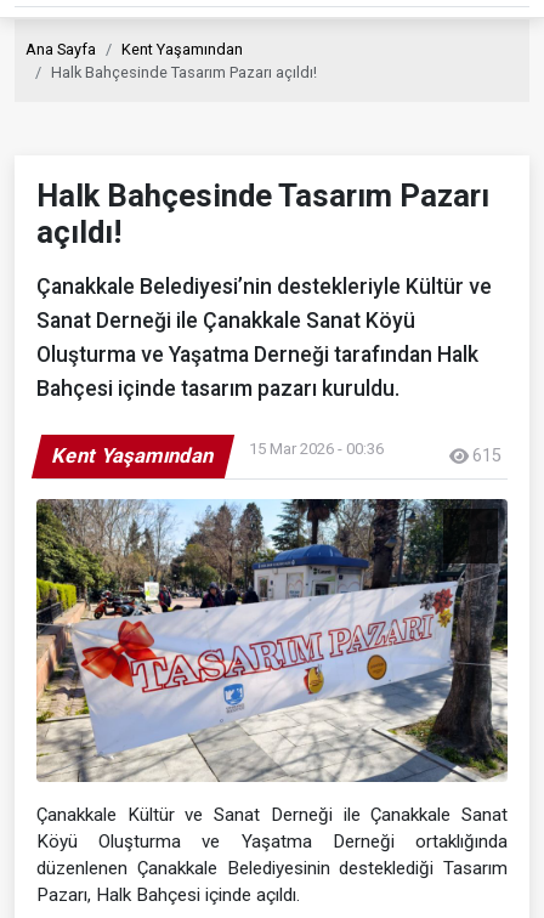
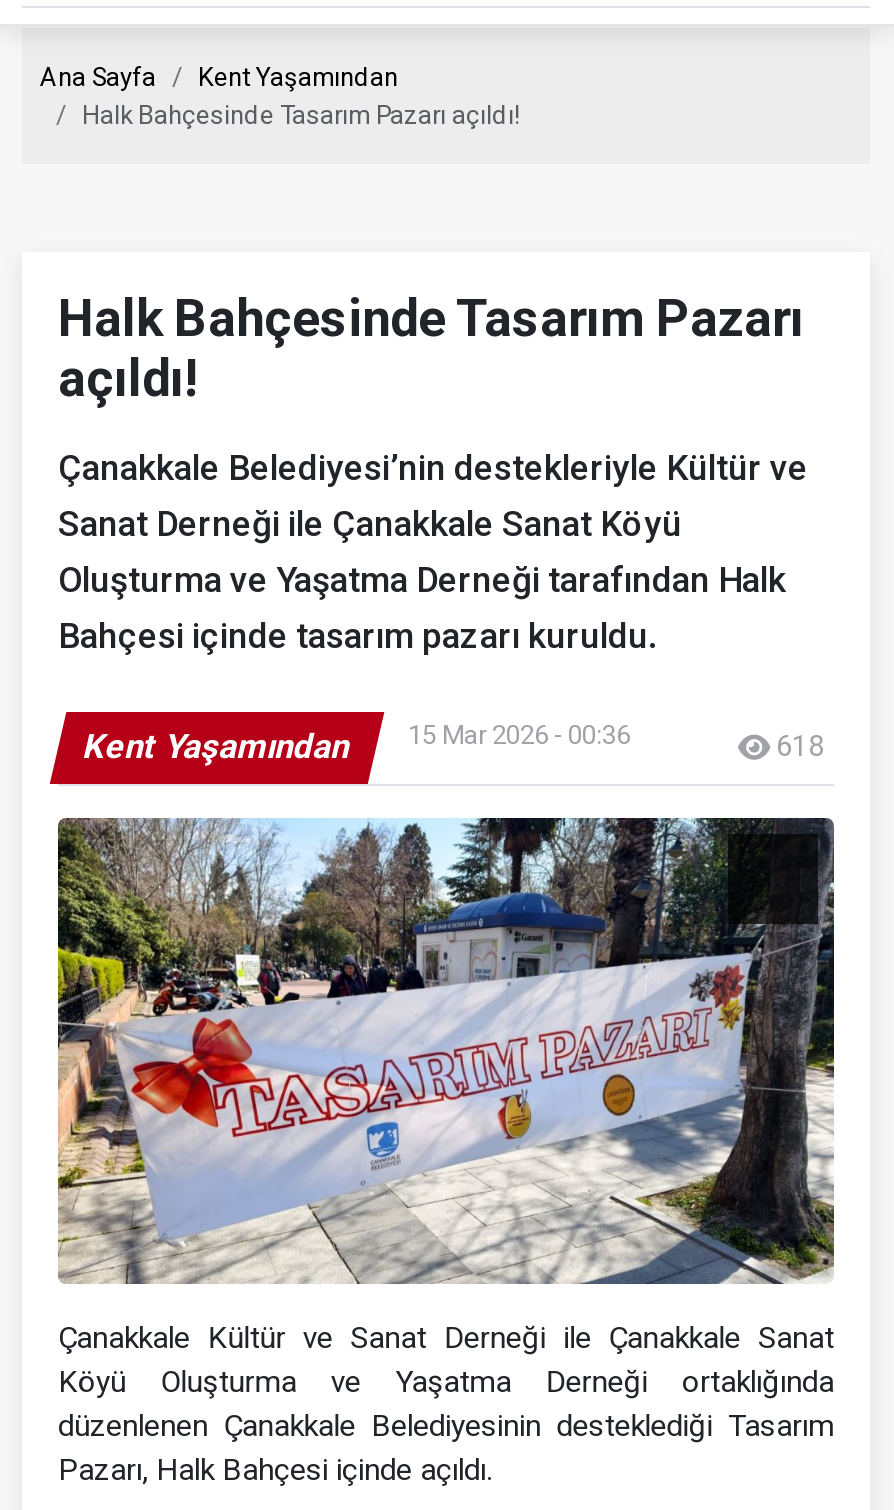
- 615
+ 618
